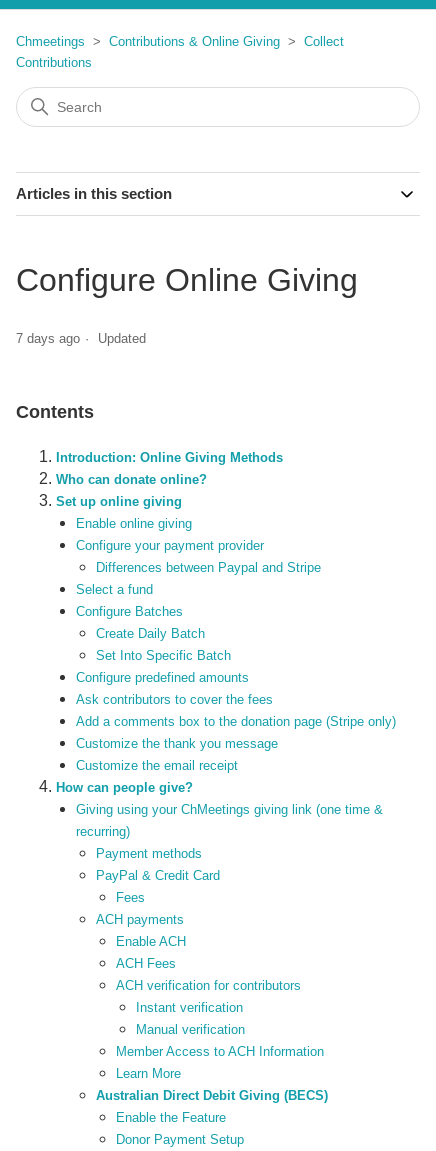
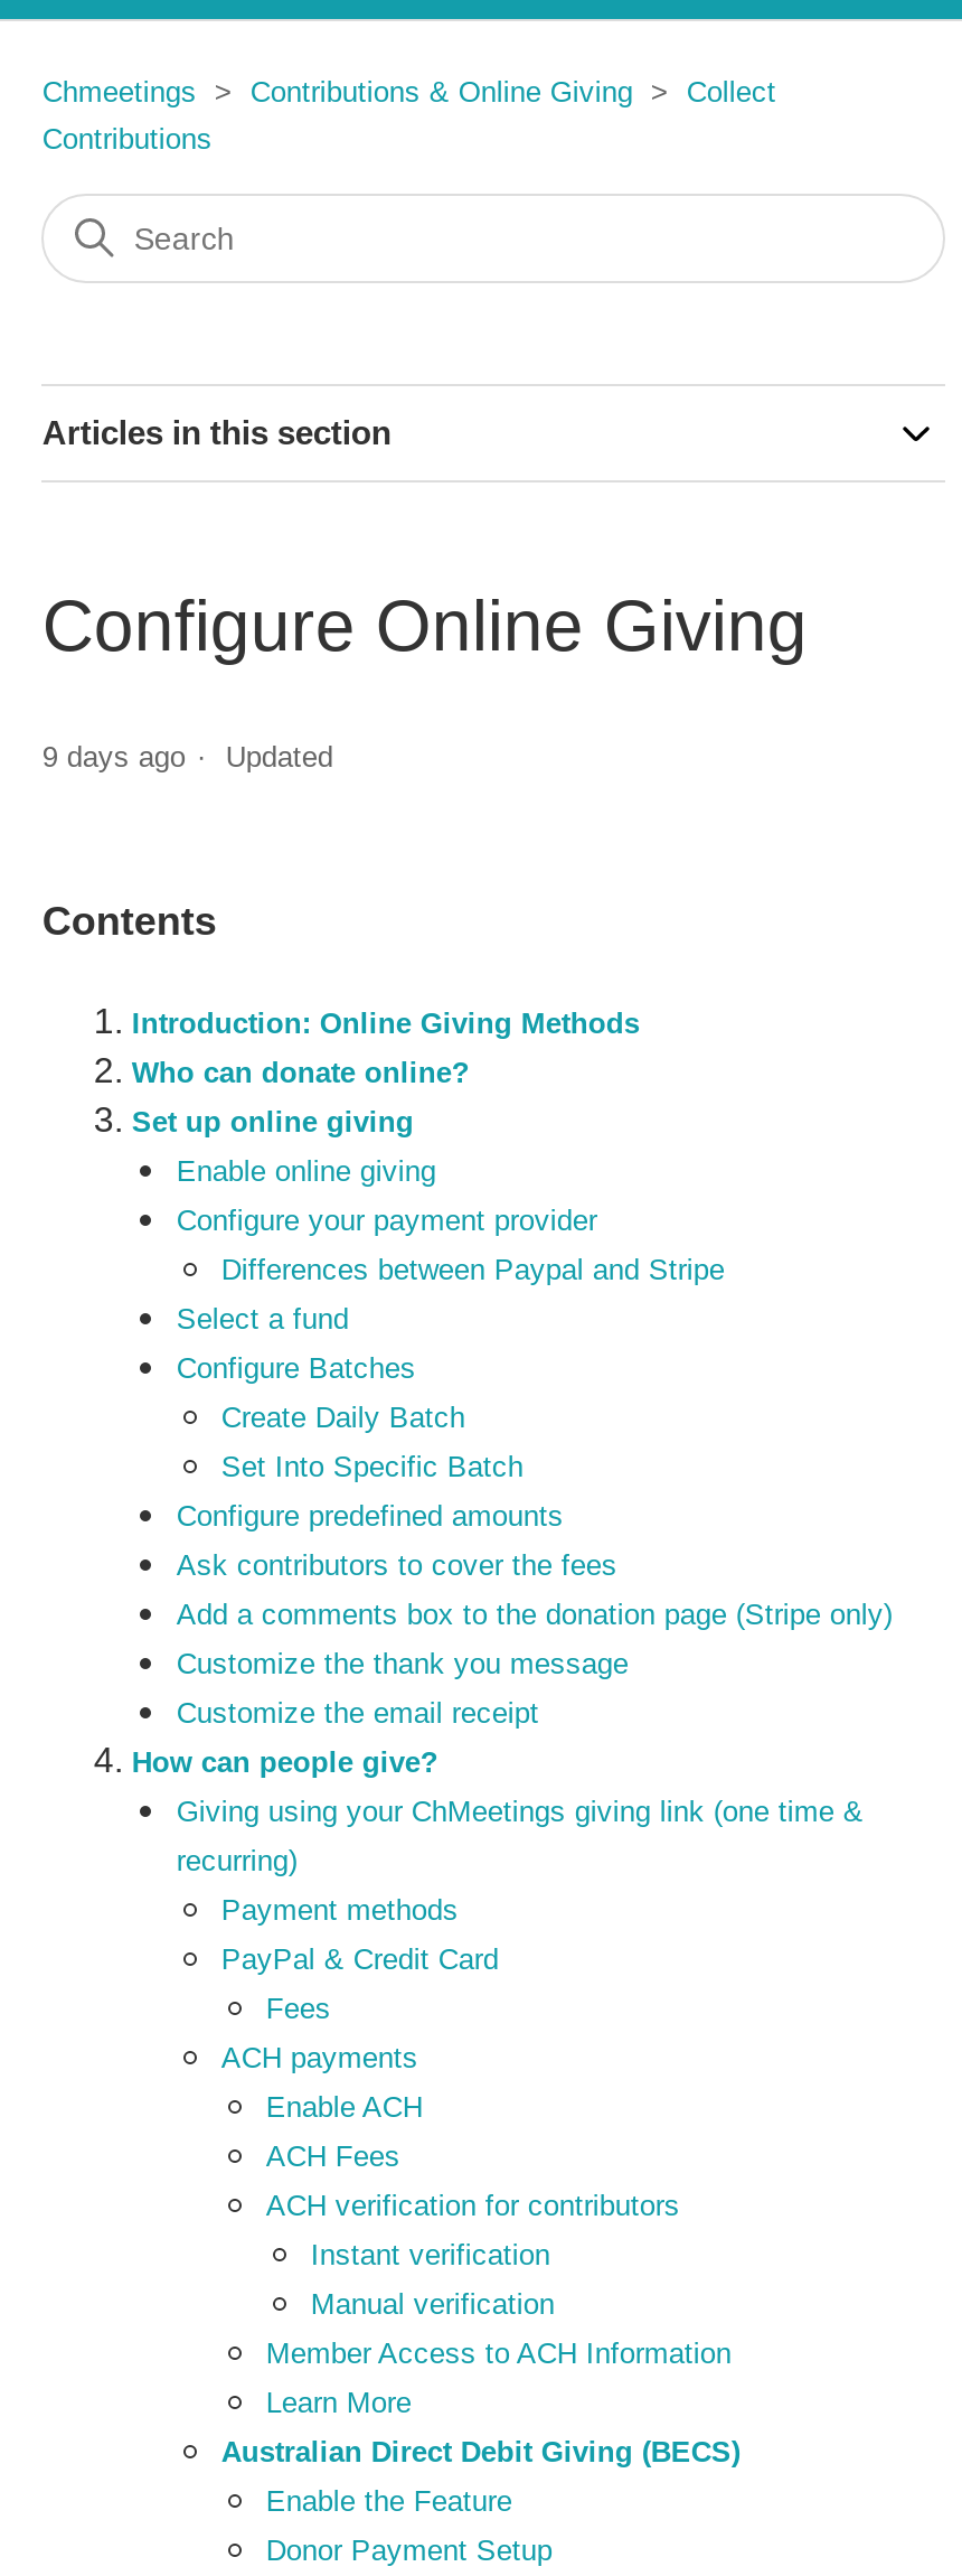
- 7 days ago Updated
+ 9 days ago Updated
